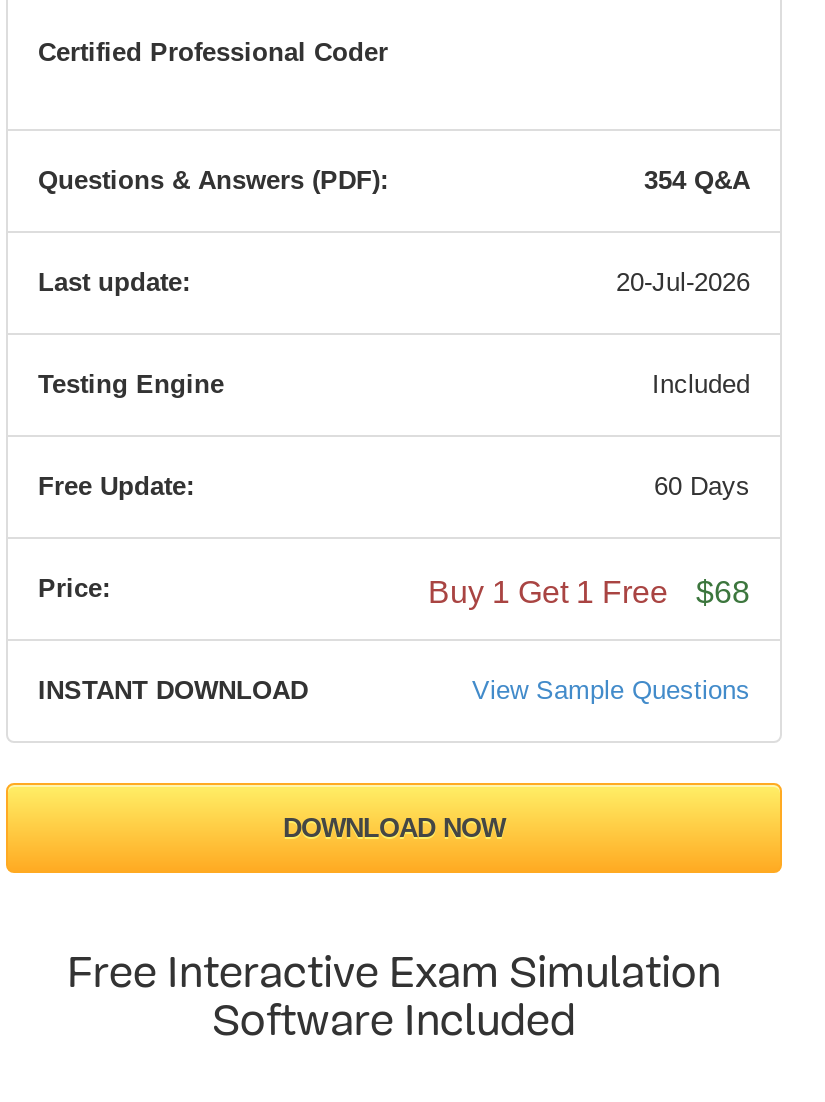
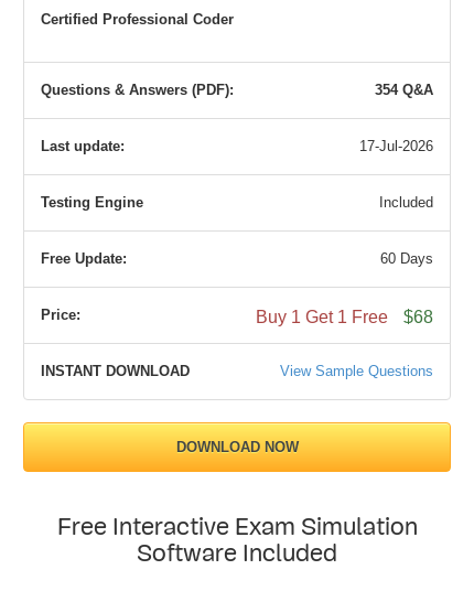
- 20-Jul-2026
+ 17-Jul-2026
